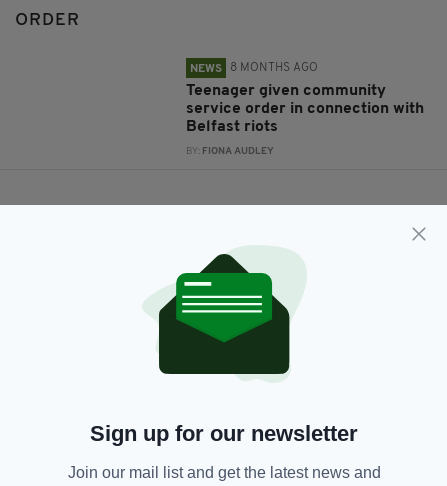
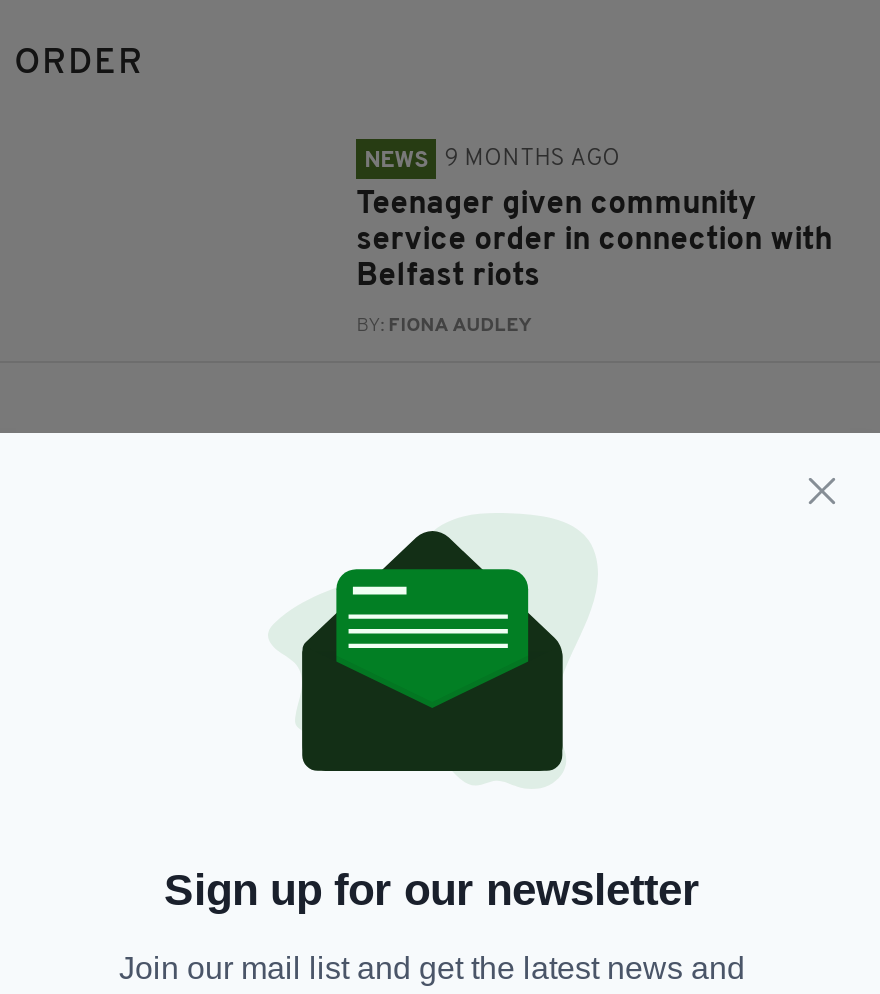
- NEWS 8 MONTHS AGO
+ NEWS 9 MONTHS AGO
